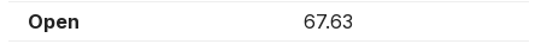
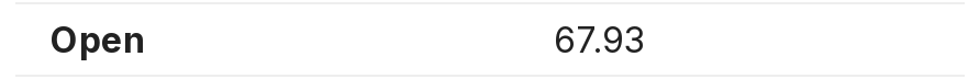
- 67.63
+ 67.93
